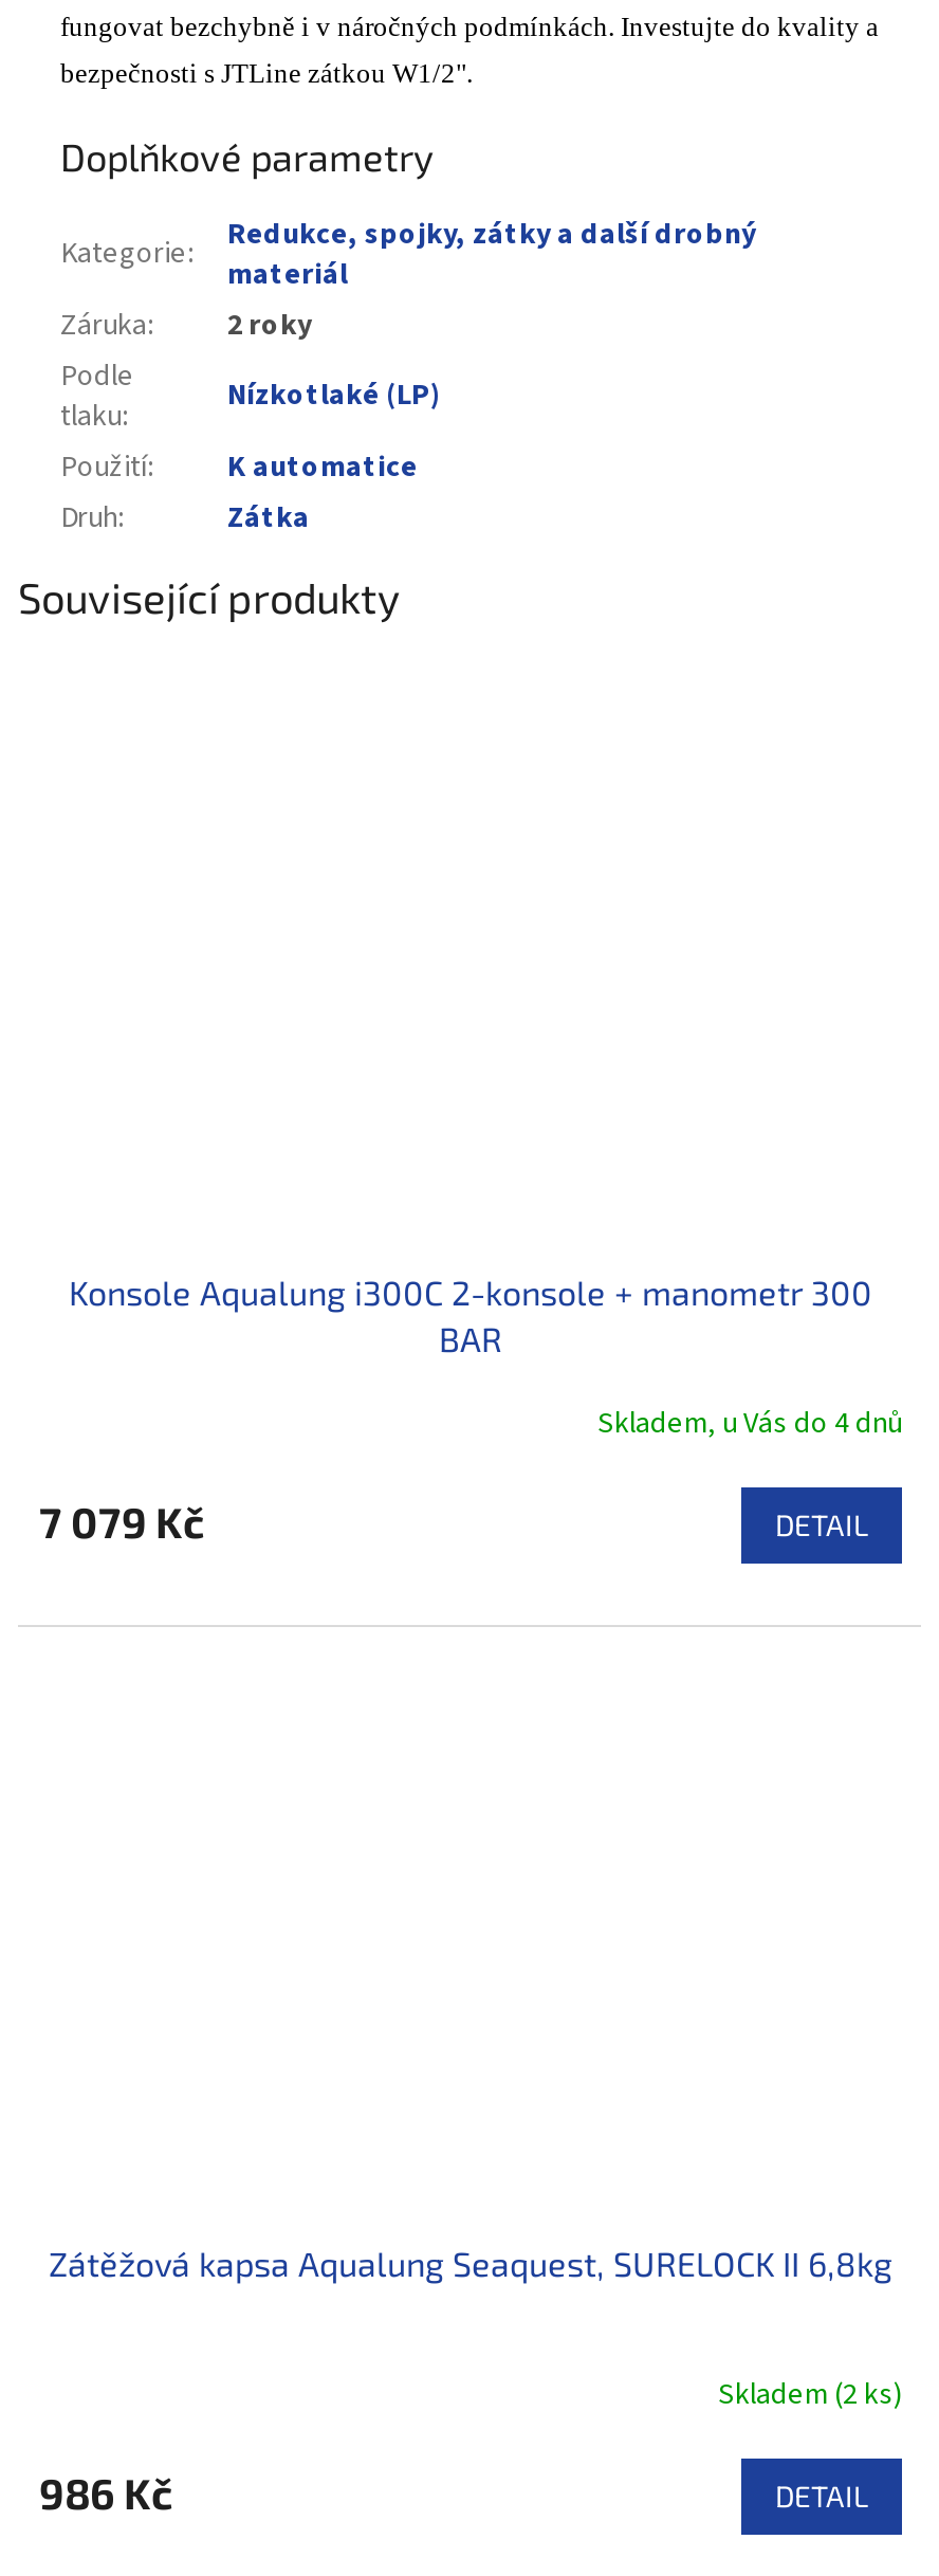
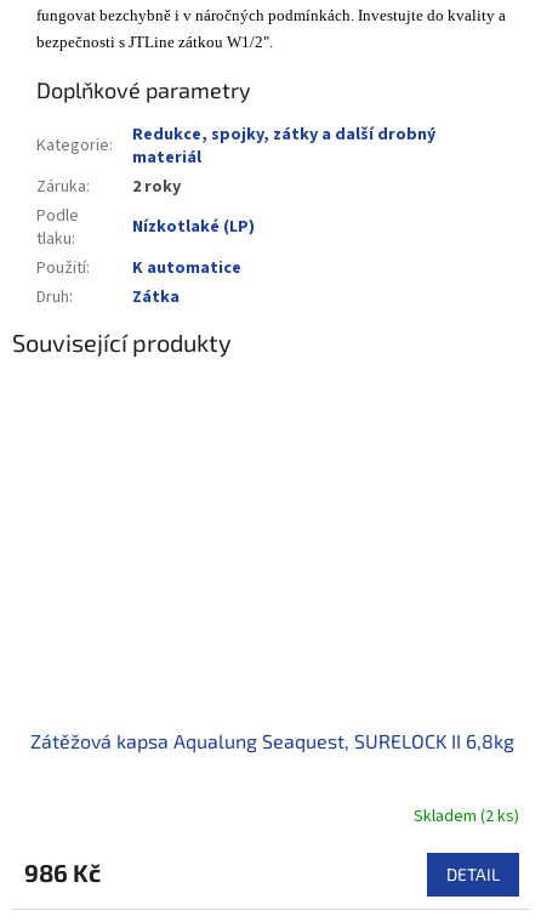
- Konsole Aqualung i300C 2-konsole + manometr 300
- BAR
- Skladem, u Vás do 4 dnů
- 7 079 Kč
- DETAIL
